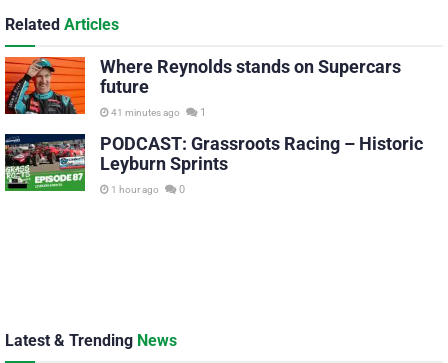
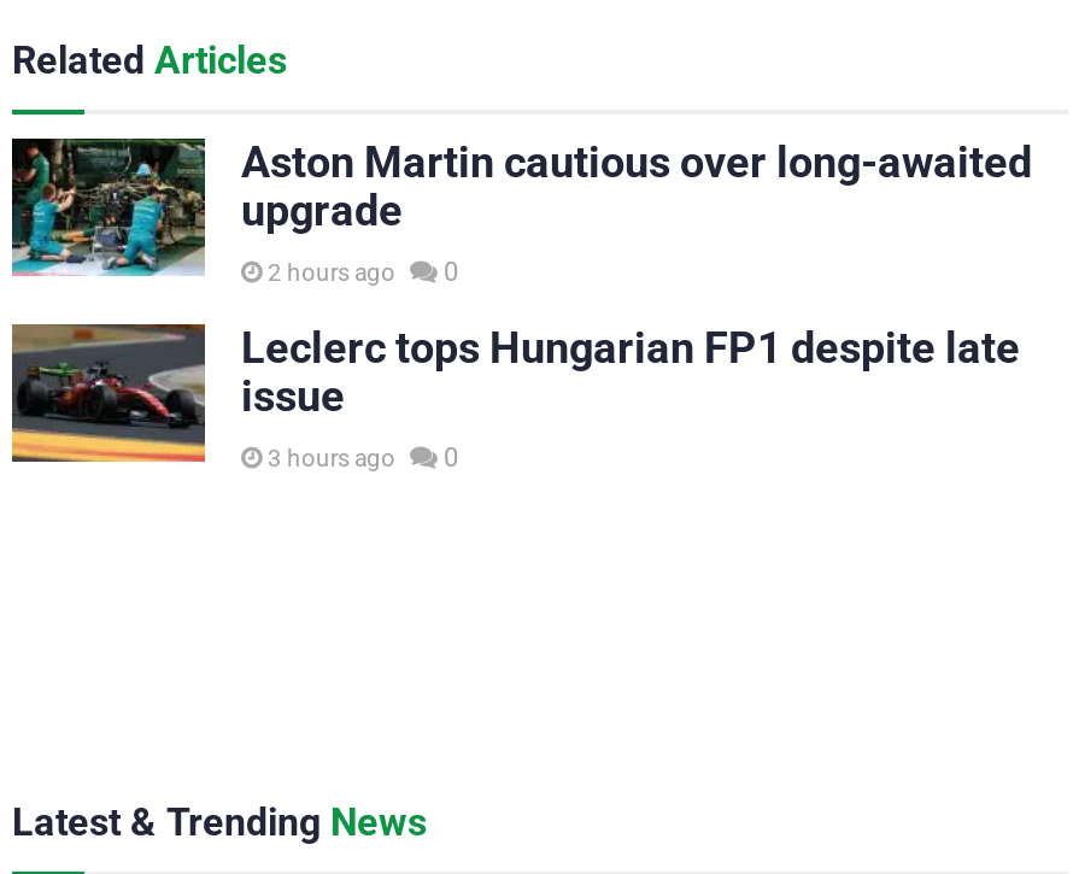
- [image]
- Where Reynolds stands on Supercars
- future
+ [image]
+ Aston Martin cautious over long-awaited
+ upgrade

- 41 minutes ago
- 1
+ 2 hours ago
+ 0

- [image]
- PODCAST: Grassroots Racing – Historic
- Leyburn Sprints
+ [image]
+ Leclerc tops Hungarian FP1 despite late
+ issue

- 1 hour ago 0
+ 3 hours ago 0
